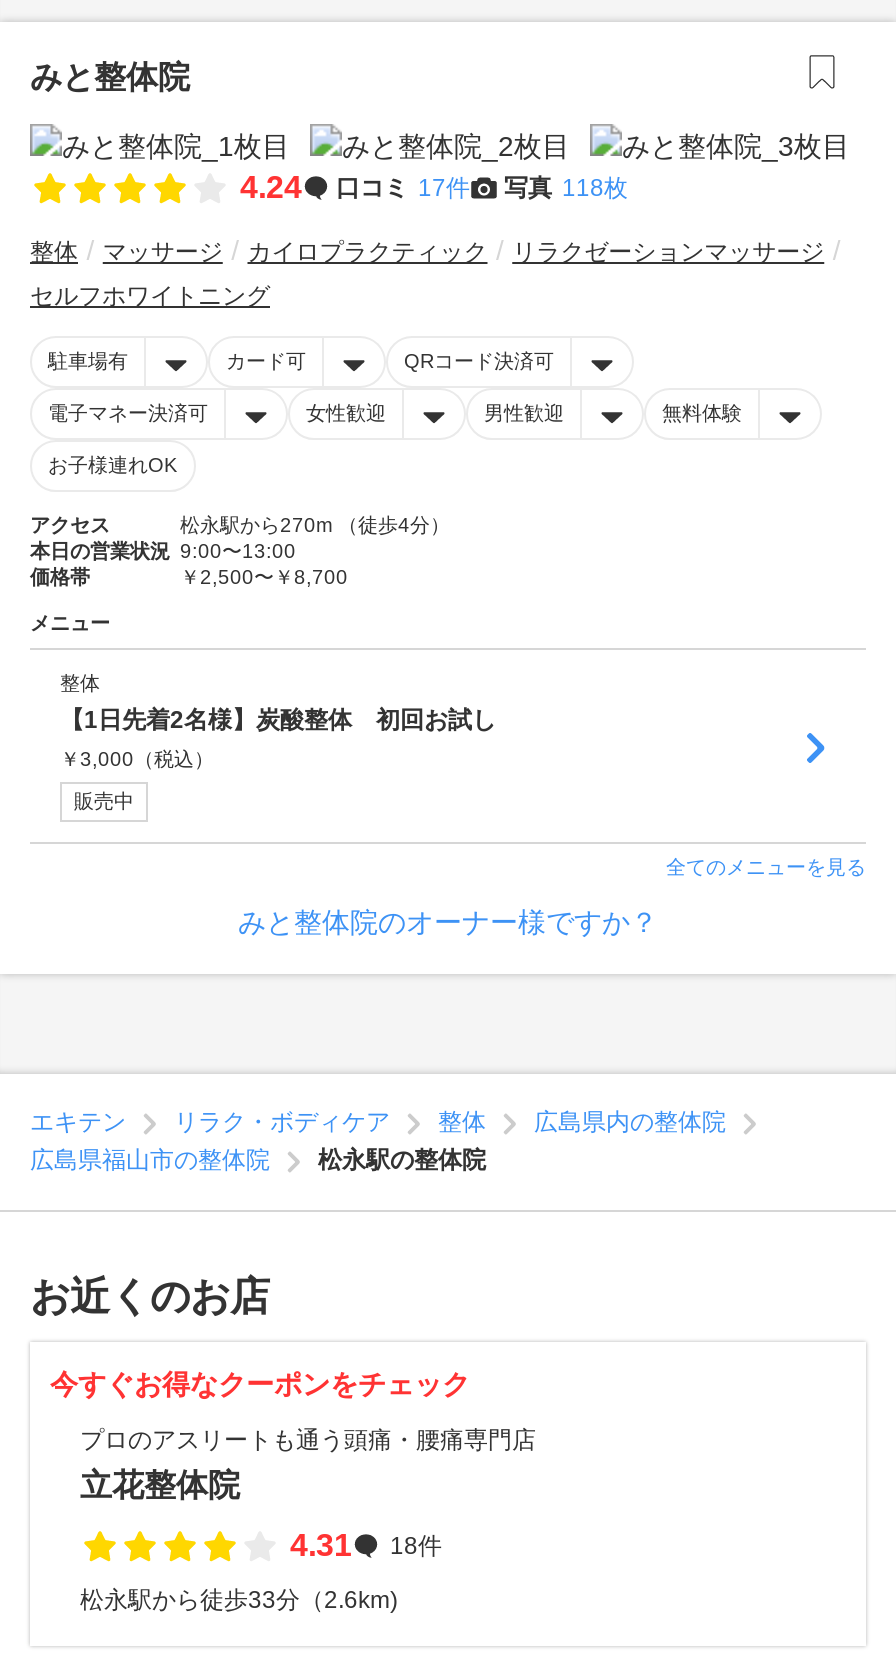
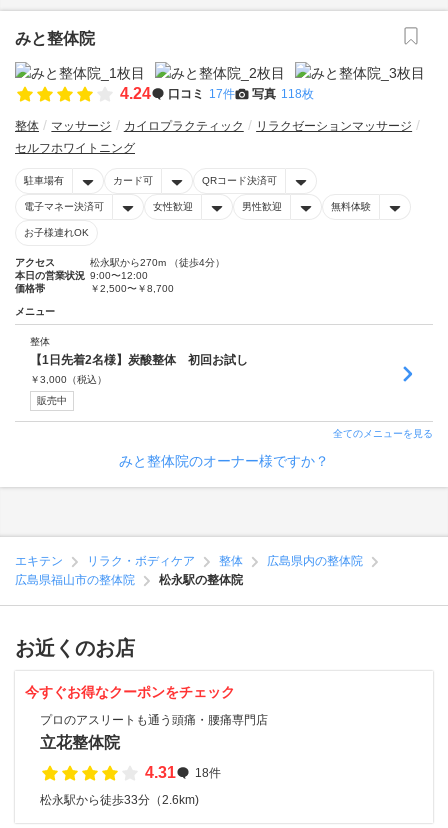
- 本日の営業状況 9:00〜13:00
+ 本日の営業状況 9:00〜12:00
